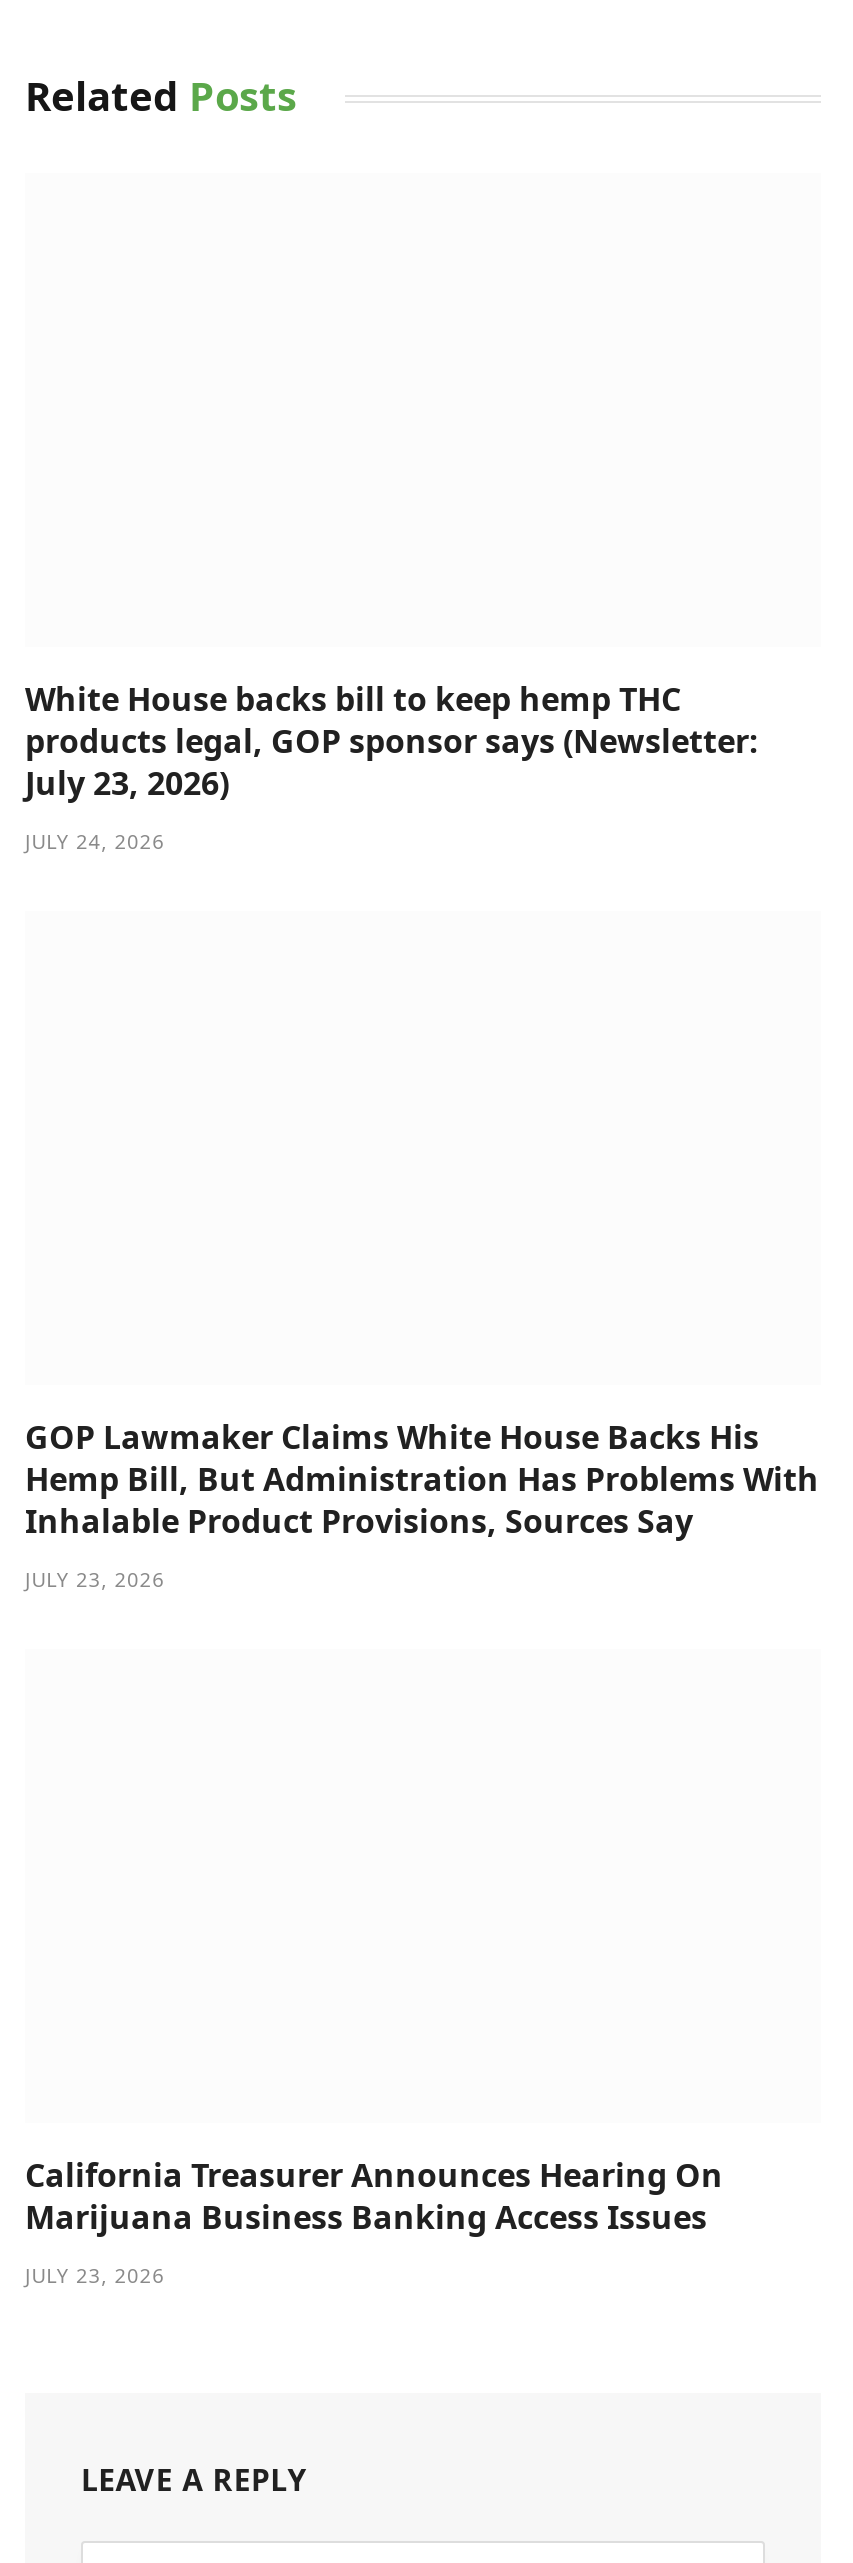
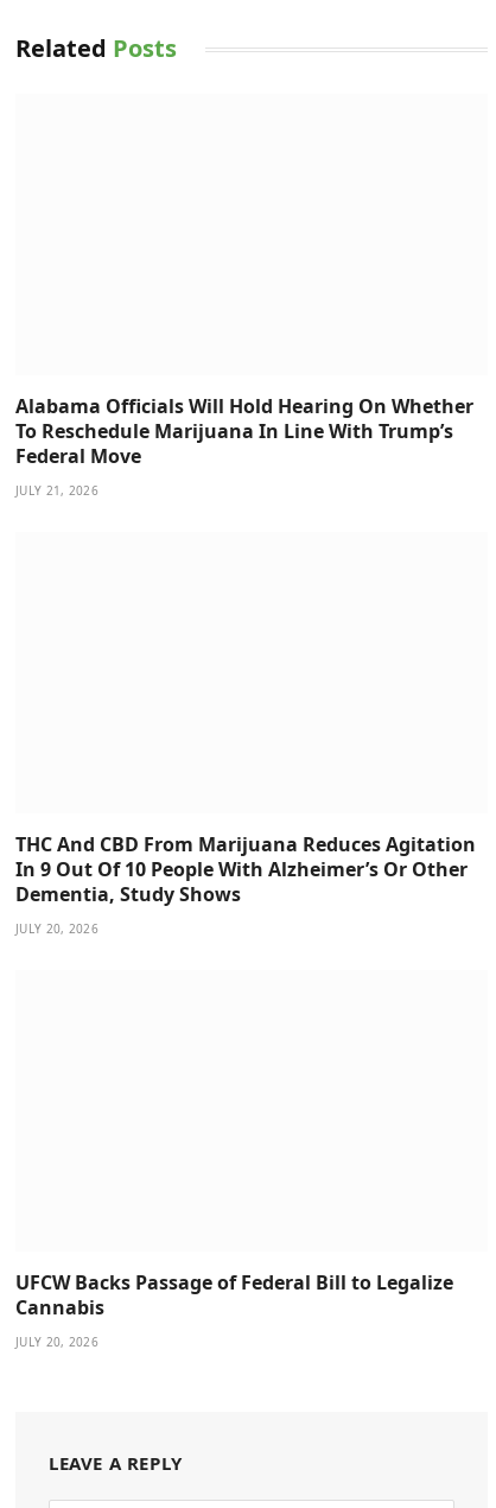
- White House backs bill to keep hemp THC
- products legal, GOP sponsor says (Newsletter:
- July 23, 2026)
+ Alabama Officials Will Hold Hearing On Whether
+ To Reschedule Marijuana In Line With Trump’s
+ Federal Move

- JULY 24, 2026
+ JULY 21, 2026

- GOP Lawmaker Claims White House Backs His
- Hemp Bill, But Administration Has Problems With
- Inhalable Product Provisions, Sources Say
+ THC And CBD From Marijuana Reduces Agitation
+ In 9 Out Of 10 People With Alzheimer’s Or Other
+ Dementia, Study Shows

- JULY 23, 2026
+ JULY 20, 2026

- California Treasurer Announces Hearing On
- Marijuana Business Banking Access Issues
+ UFCW Backs Passage of Federal Bill to Legalize
+ Cannabis

- JULY 23, 2026
+ JULY 20, 2026
